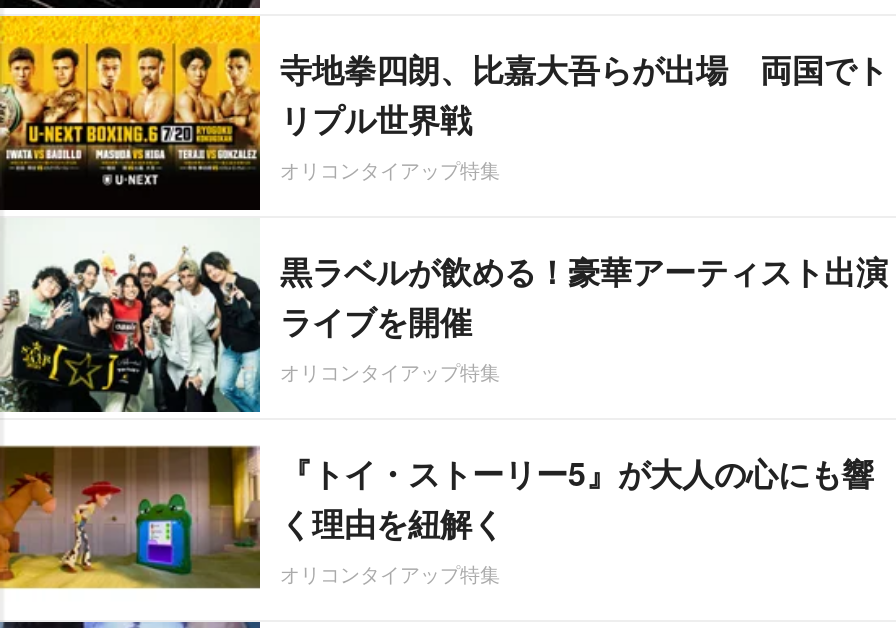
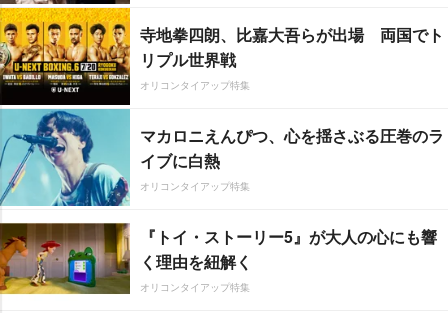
- [image]
- 黒ラベルが飲める！豪華アーティスト出演
- ライブを開催
+ [image]
+ マカロニえんぴつ、心を揺さぶる圧巻のラ
+ イブに白熱
